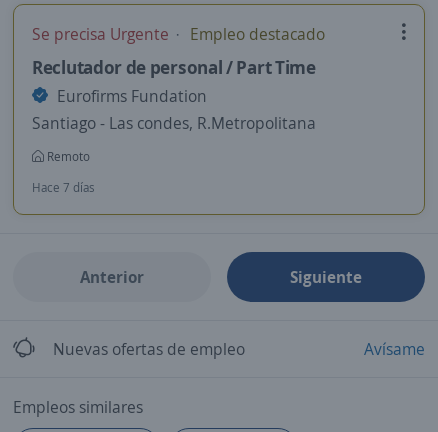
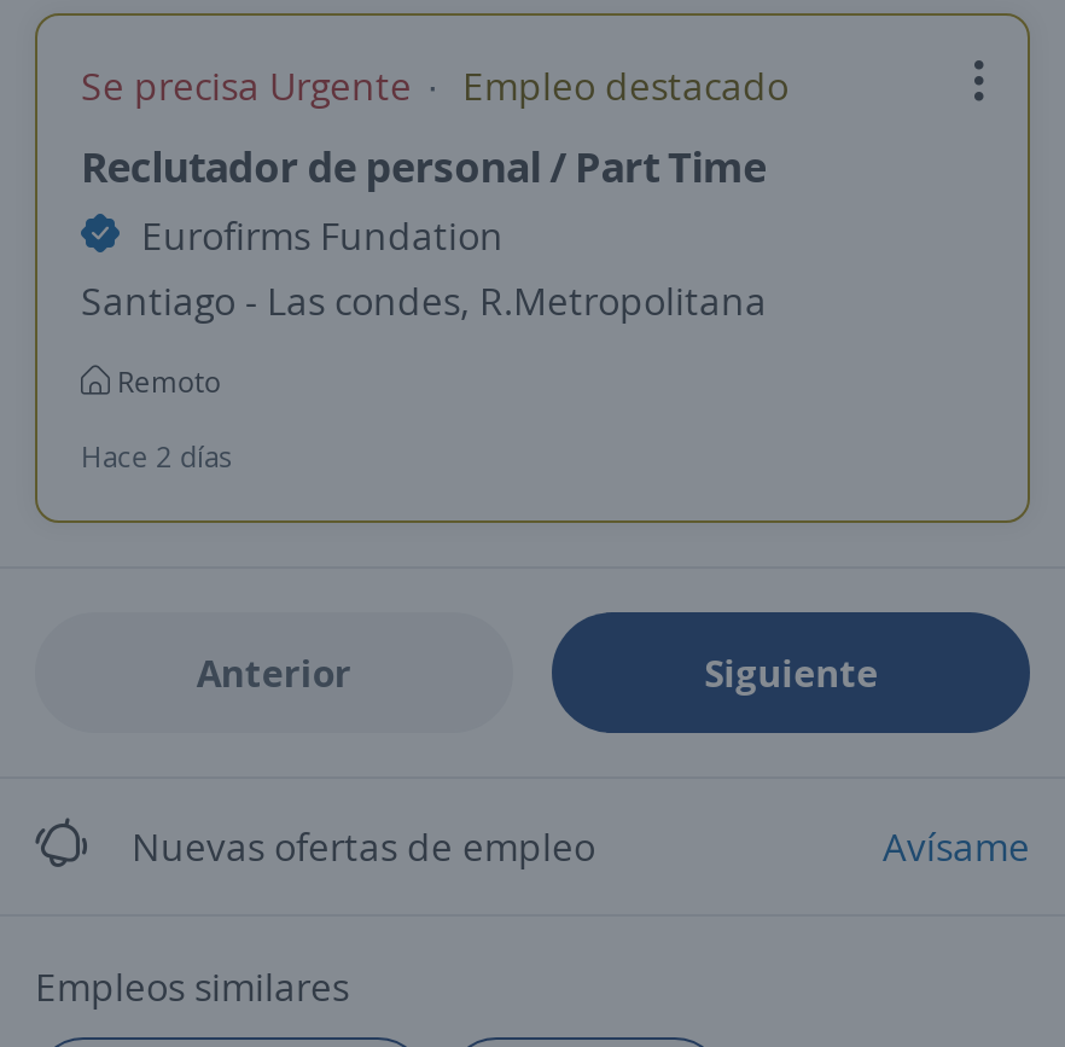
- Hace 7 días
+ Hace 2 días
